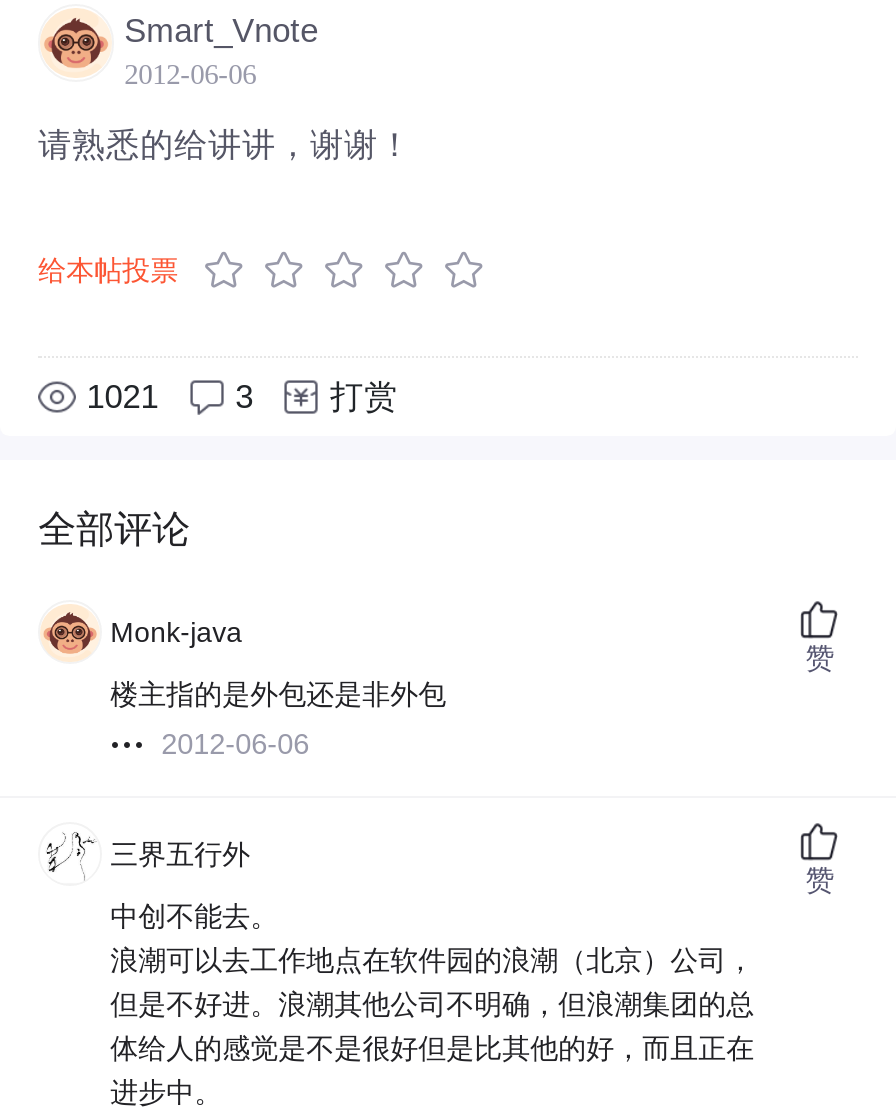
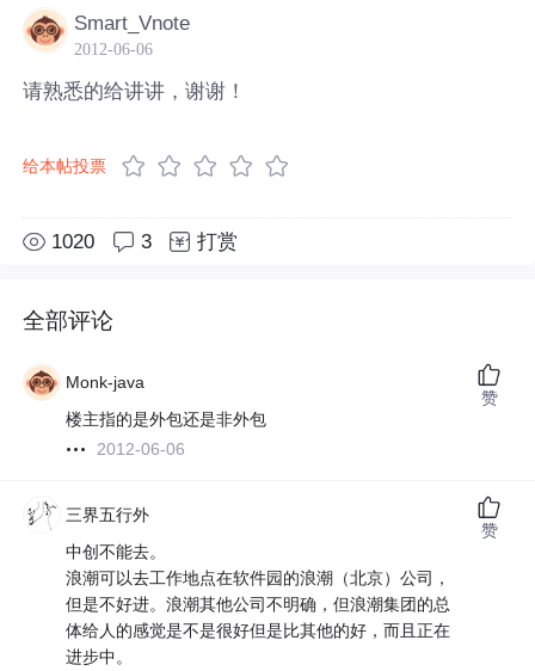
- 1021
+ 1020
